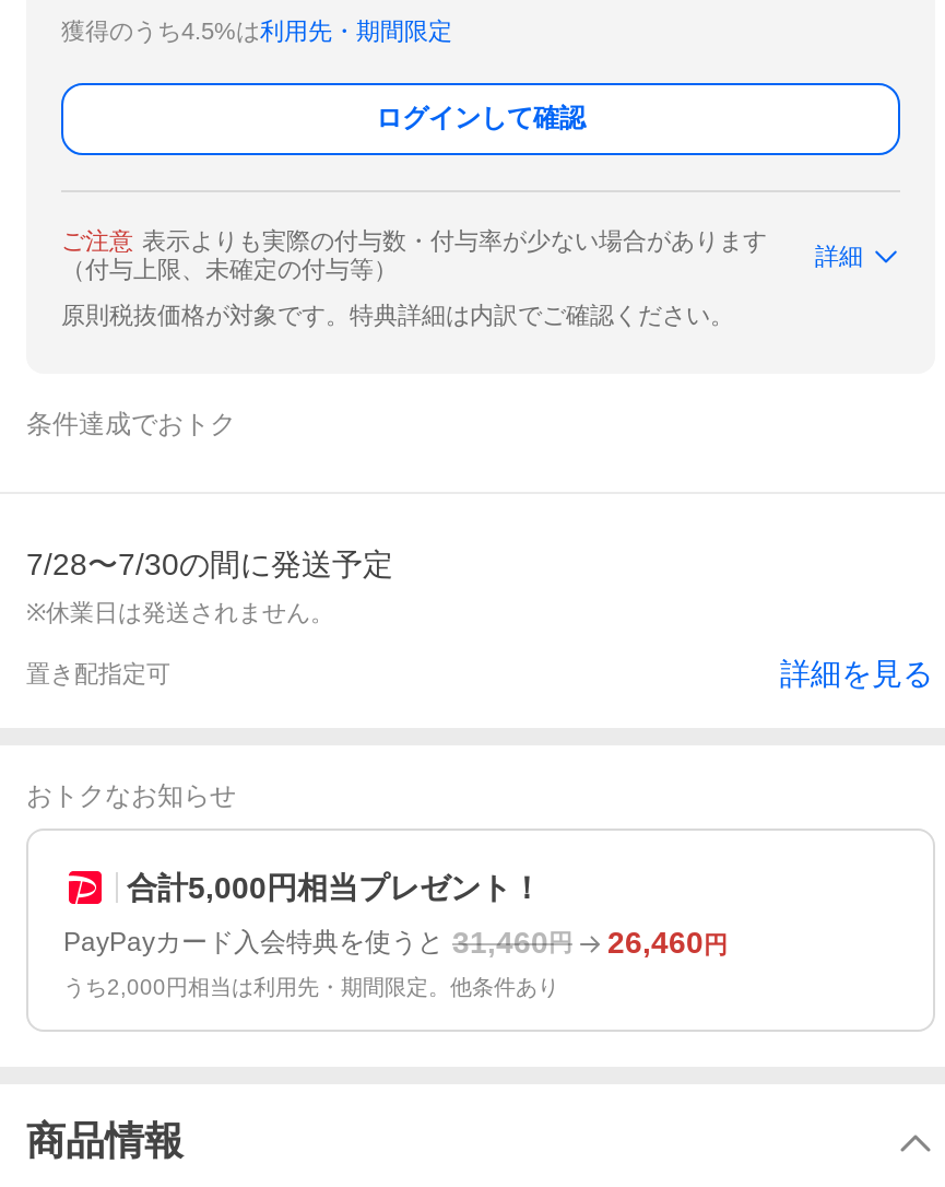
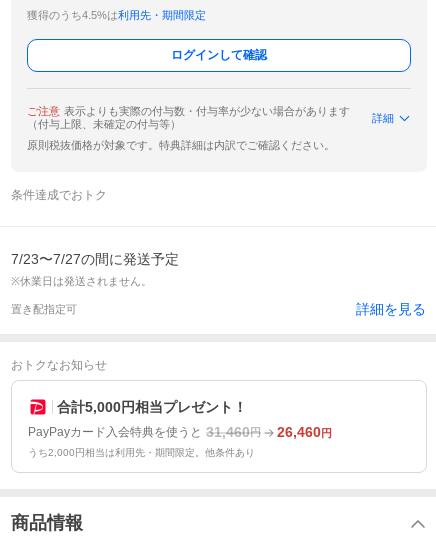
- 7/28〜7/30の間に発送予定
+ 7/23〜7/27の間に発送予定
